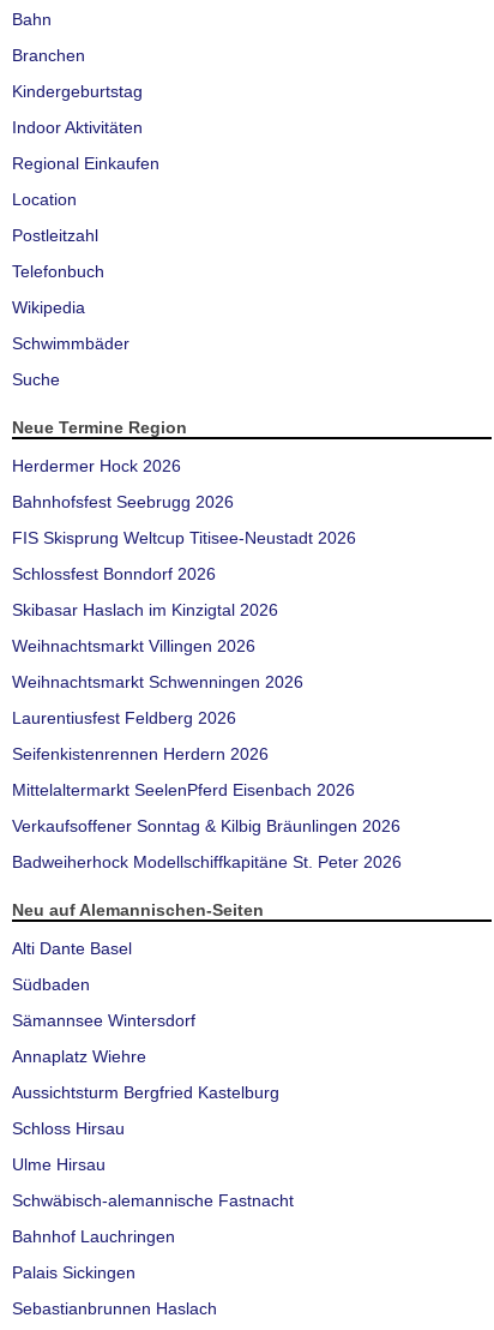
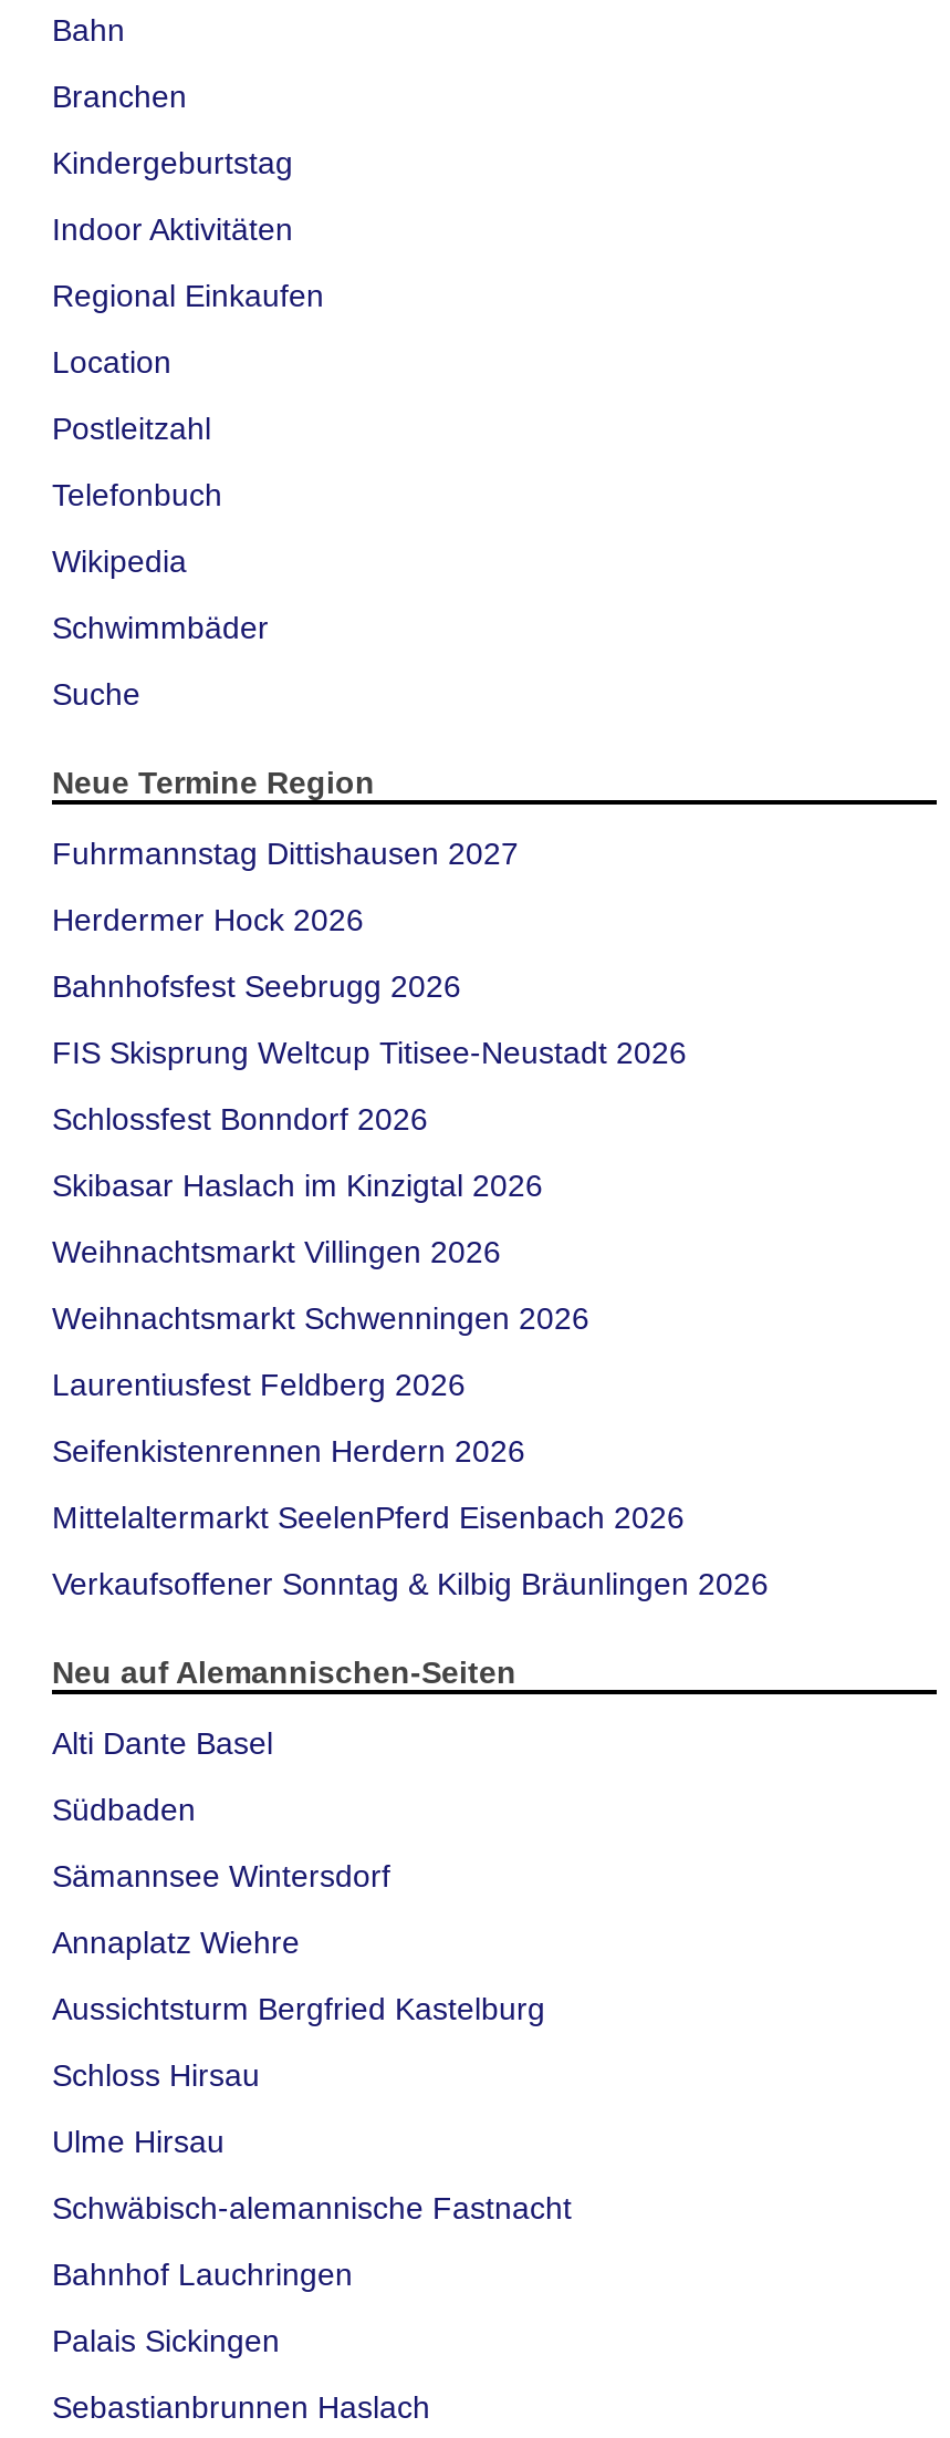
+ Fuhrmannstag Dittishausen 2027

moved down: Herdermer Hock 2026 | Bahnhofsfest Seebrugg 2026 | FIS Skisprung Weltcup Titisee-Neustadt 2026 | ... | Mittelaltermarkt SeelenPferd Eisenbach 2026 | Verkaufsoffener Sonntag & Kilbig Bräunlingen 2026

- Badweiherhock Modellschiffkapitäne St. Peter 2026
